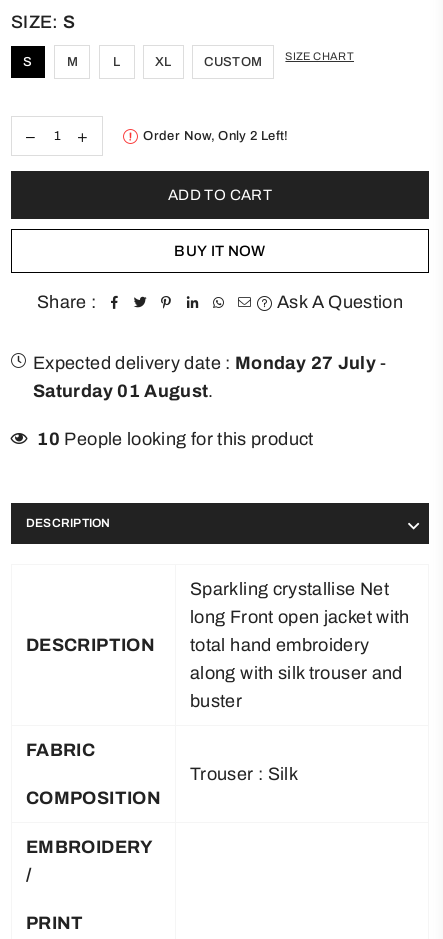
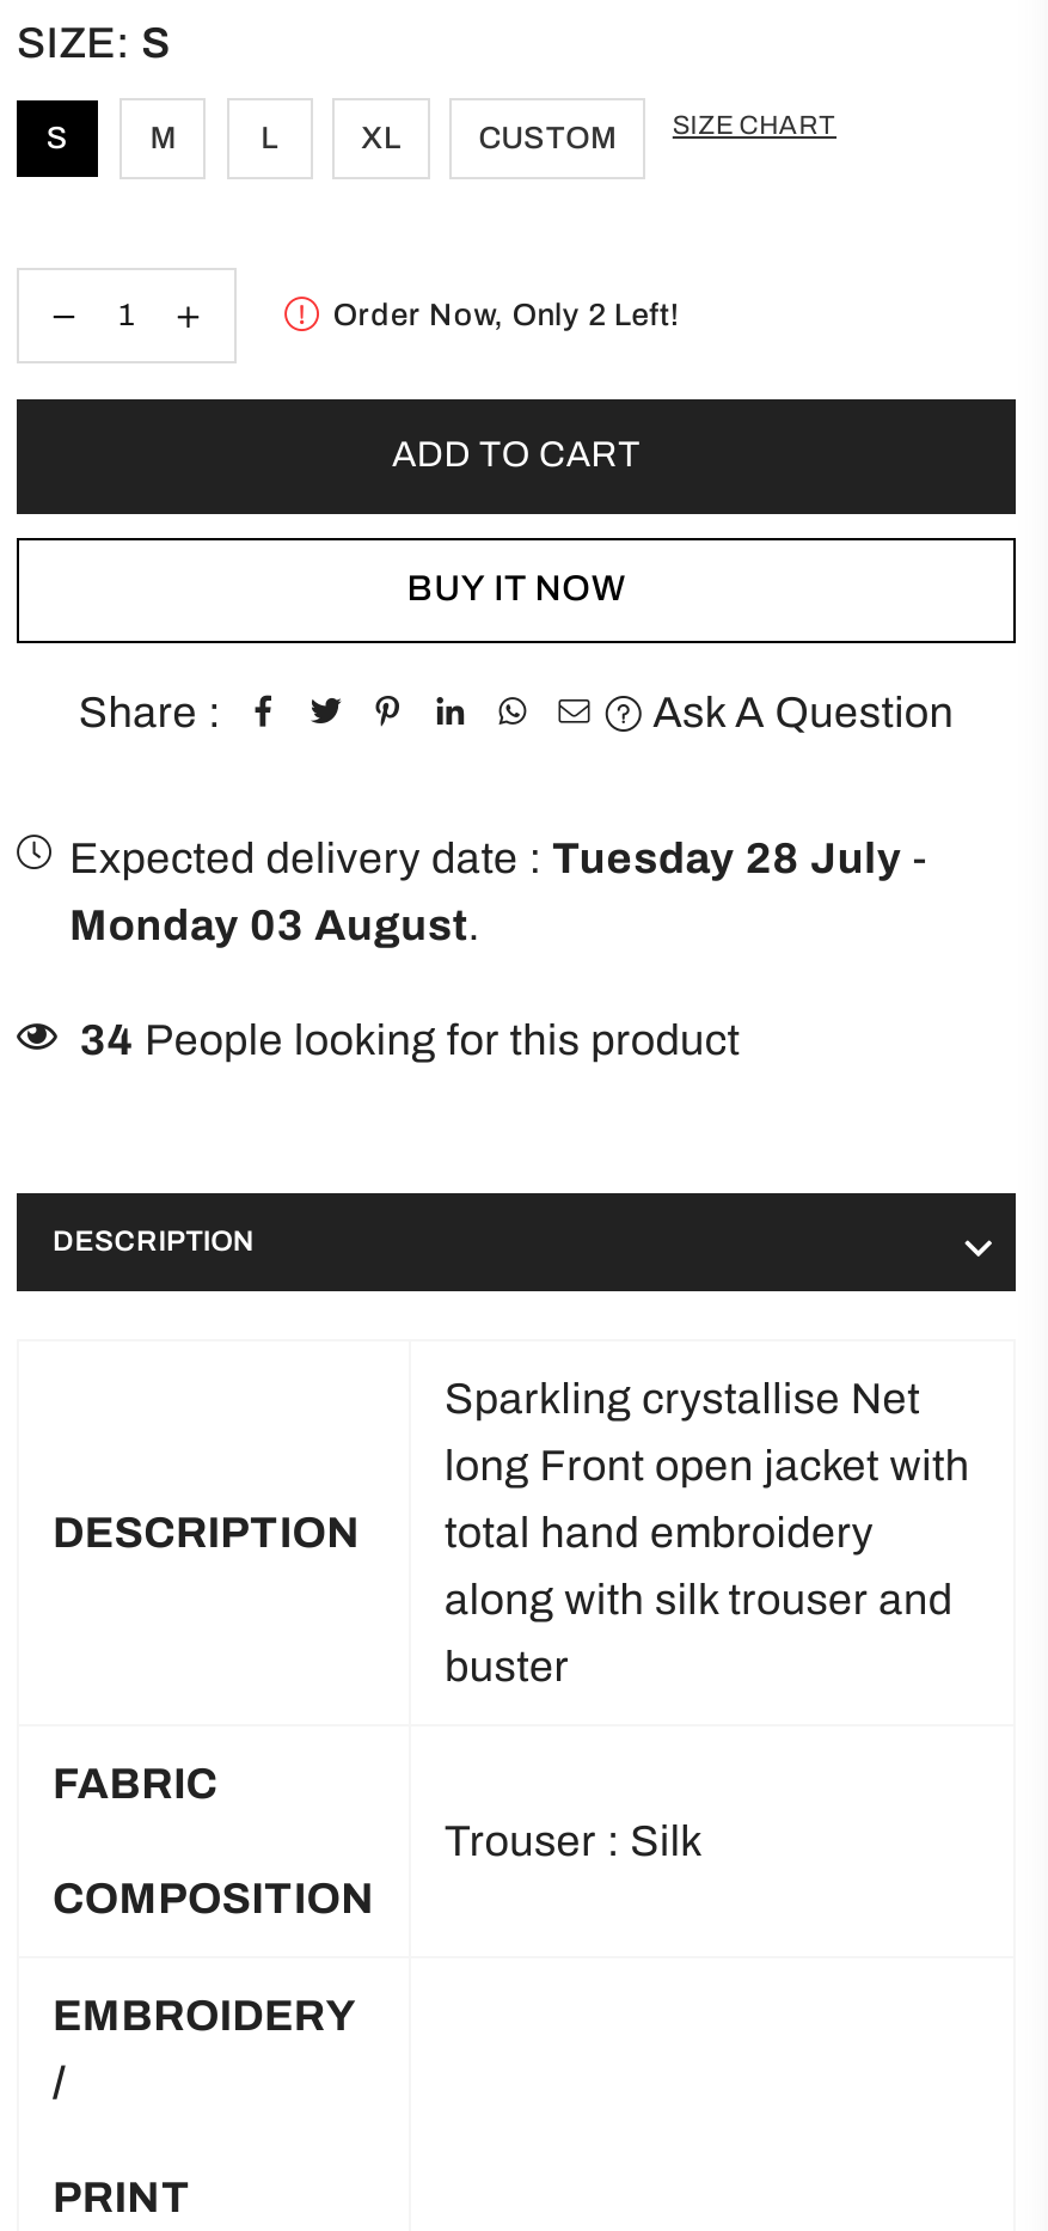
- Expected delivery date : Monday 27 July -
+ Expected delivery date : Tuesday 28 July -

- Saturday 01 August.
+ Monday 03 August.

- 10 People looking for this product
+ 34 People looking for this product
